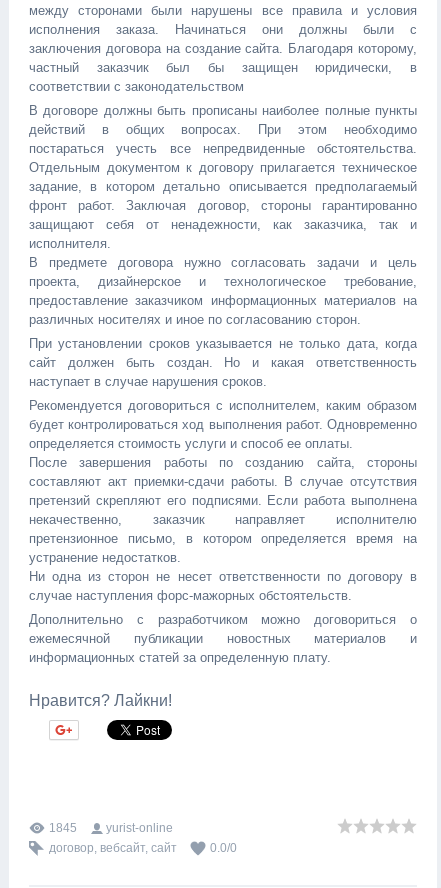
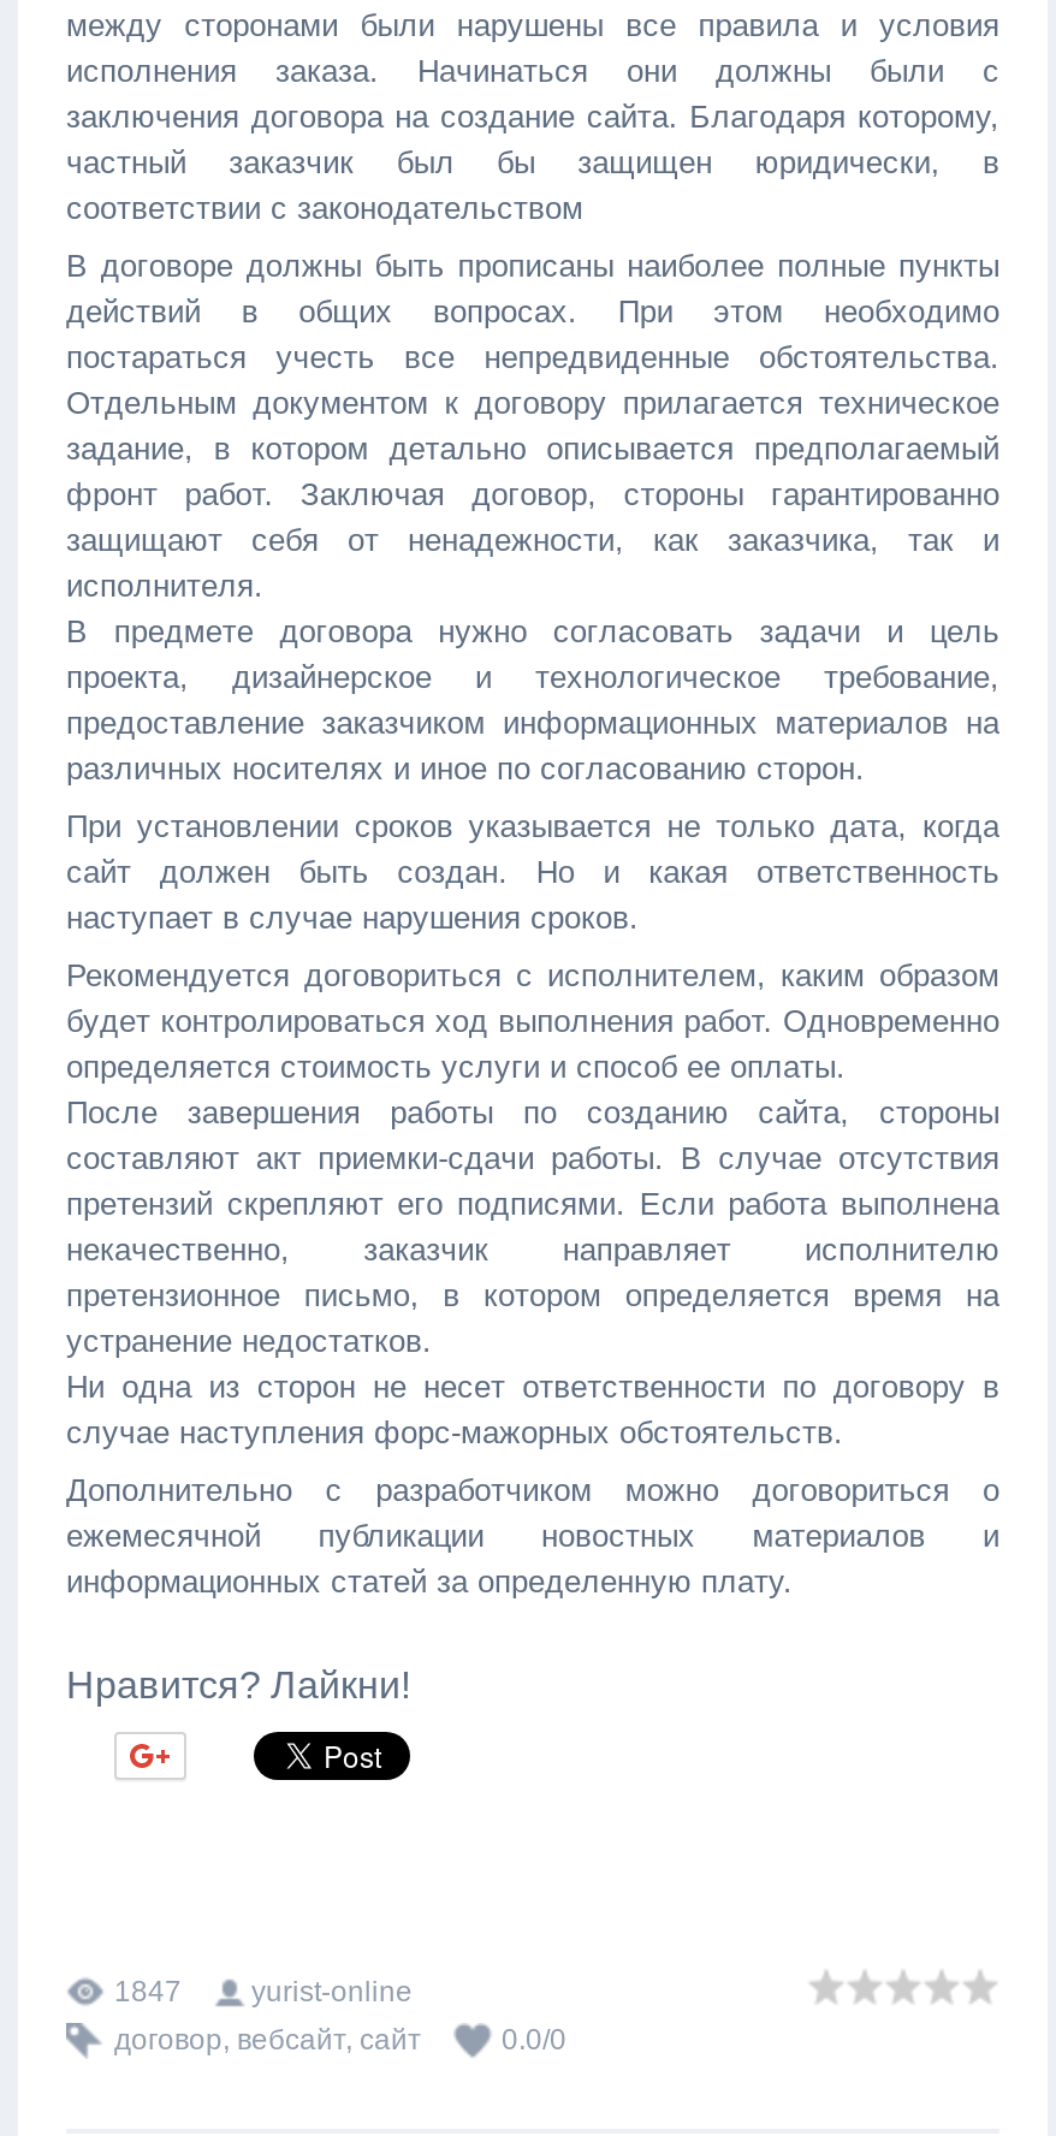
- 1845
+ 1847
